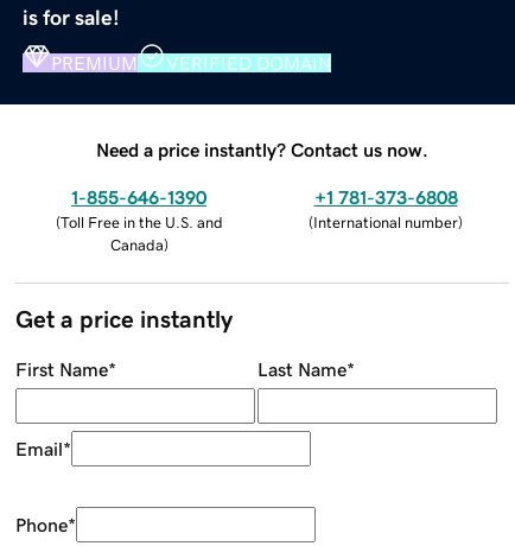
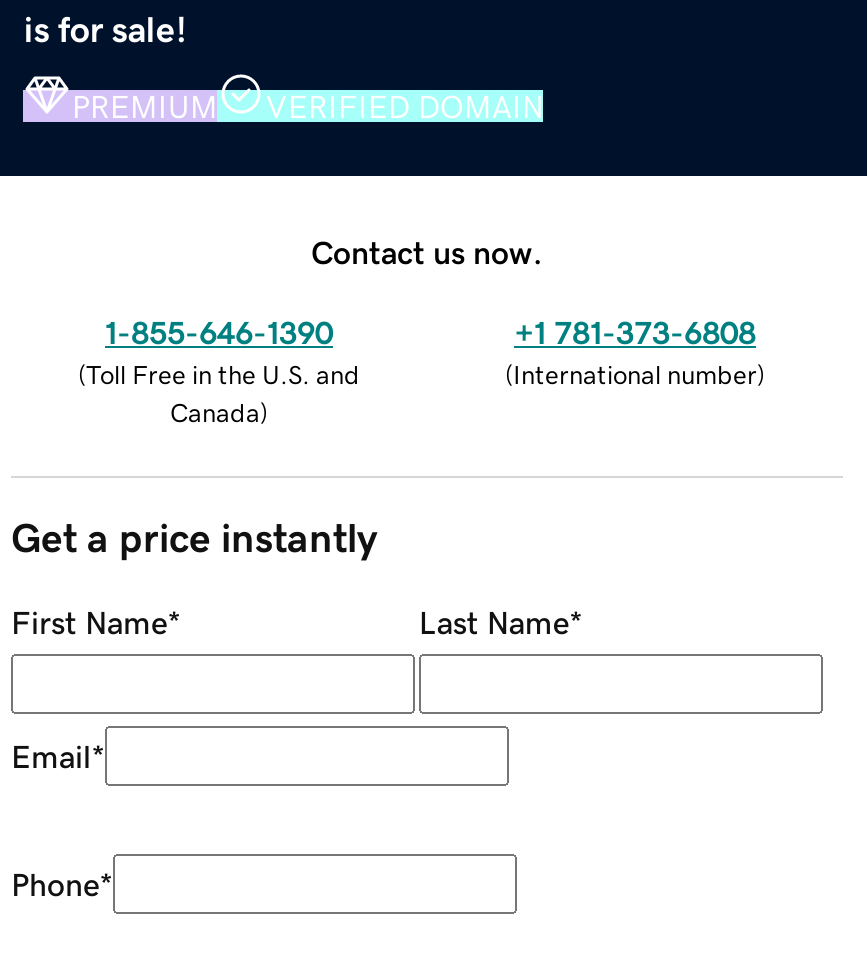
- Need a price instantly? Contact us now.
+ Contact us now.
